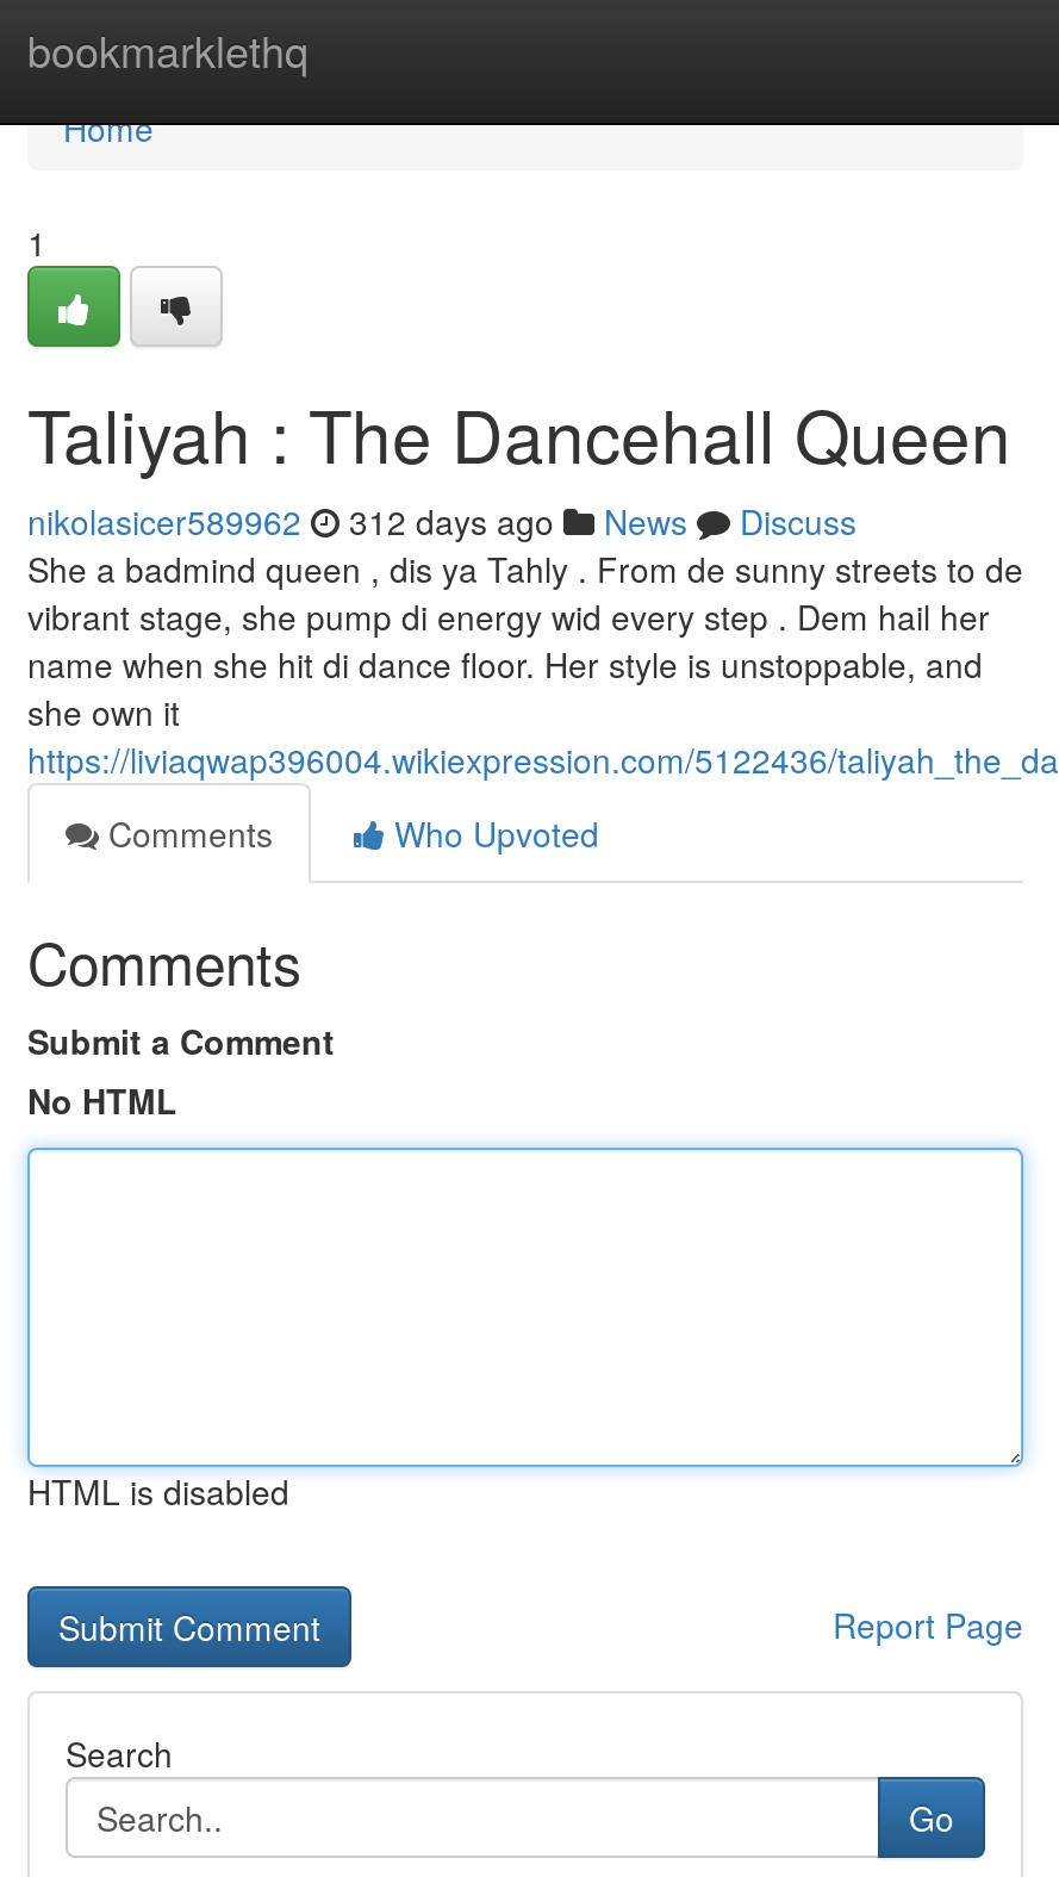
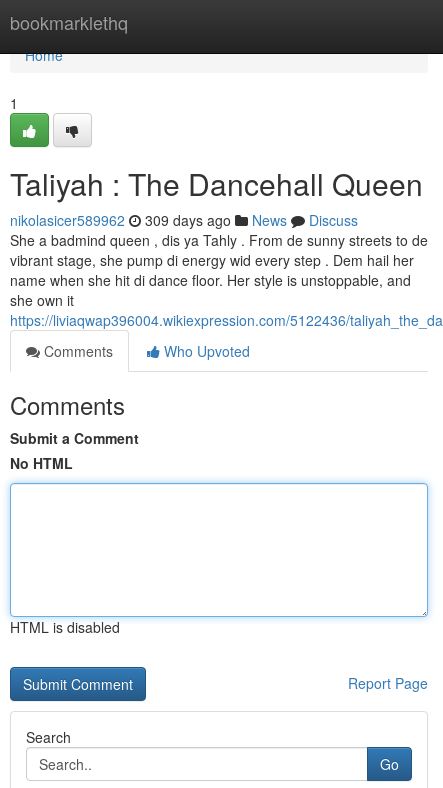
- nikolasicer589962 312 days ago News Discuss
+ nikolasicer589962 309 days ago News Discuss
